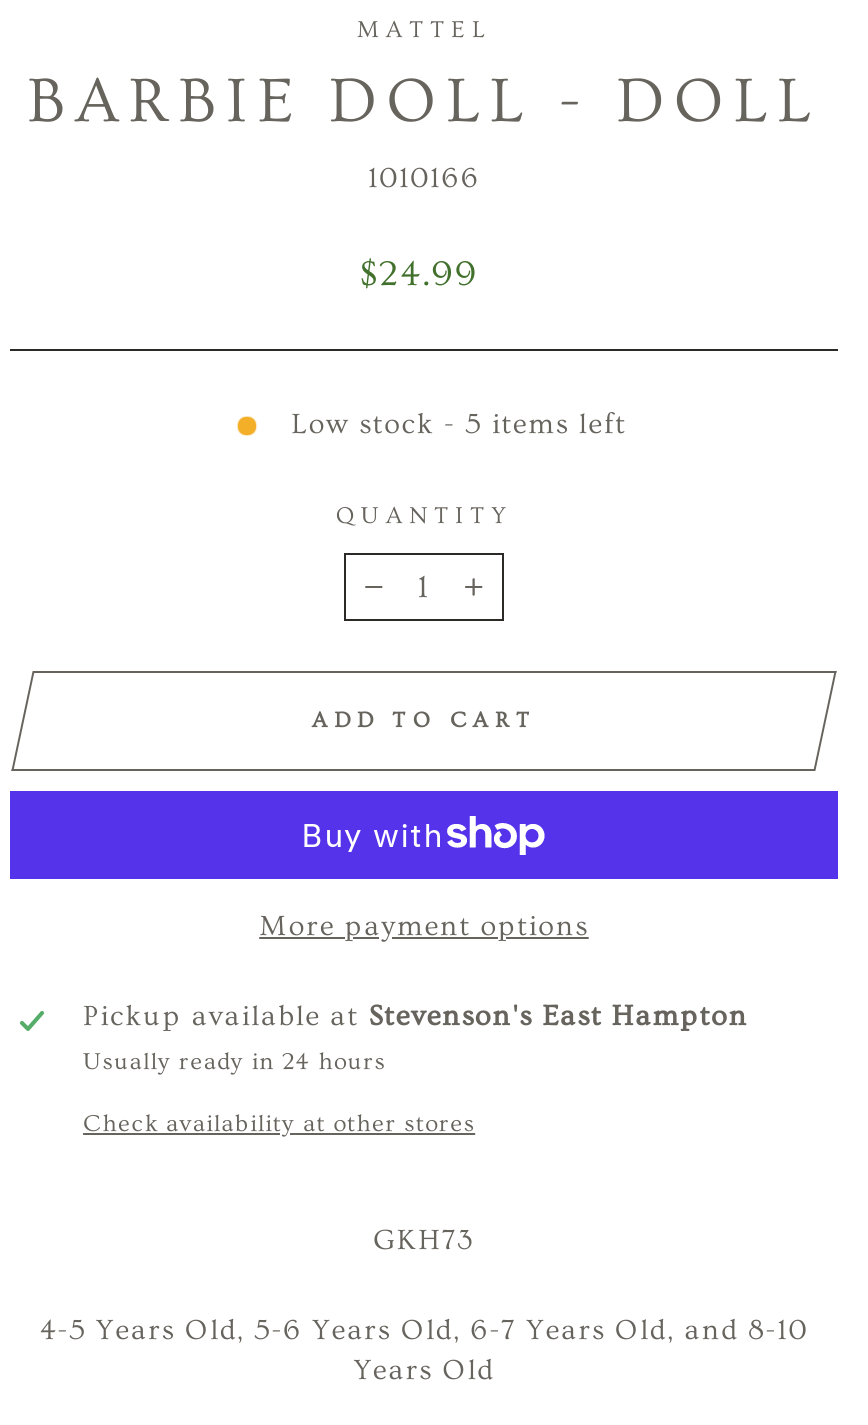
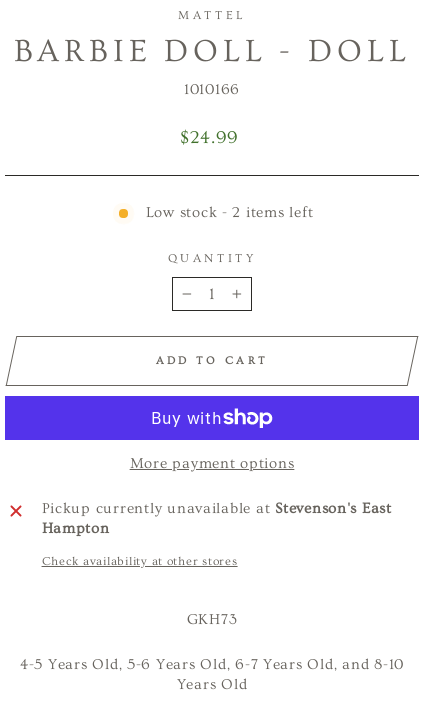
- Low stock - 5 items left
+ Low stock - 2 items left

- Pickup available at Stevenson's East Hampton
- Usually ready in 24 hours
+ Pickup currently unavailable at Stevenson's East
+ Hampton
